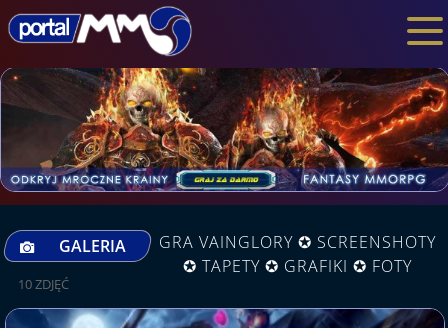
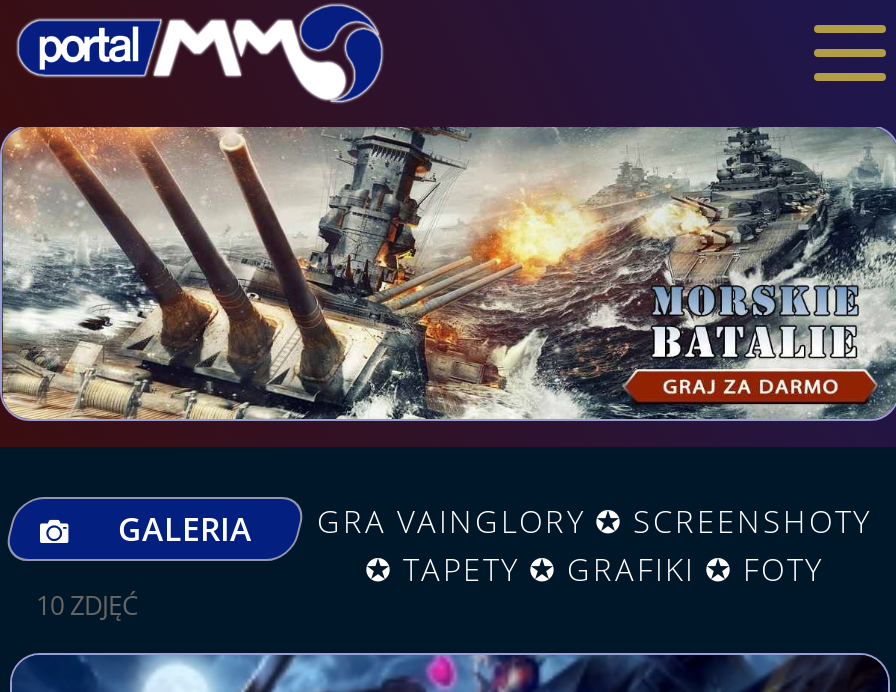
- [image]
+ [image]
